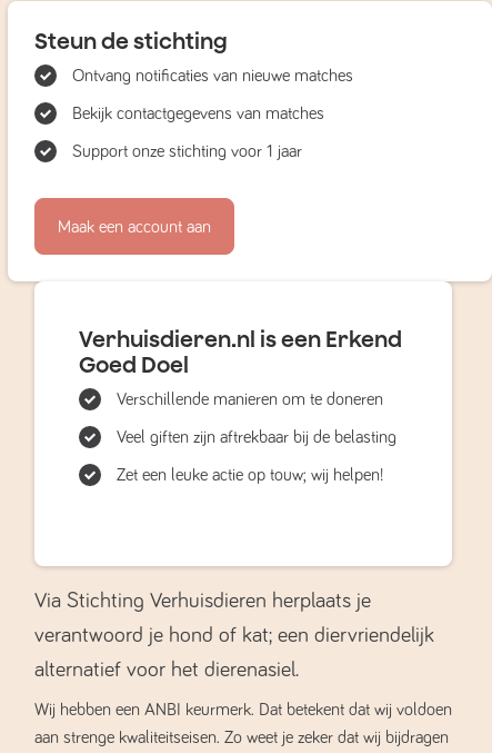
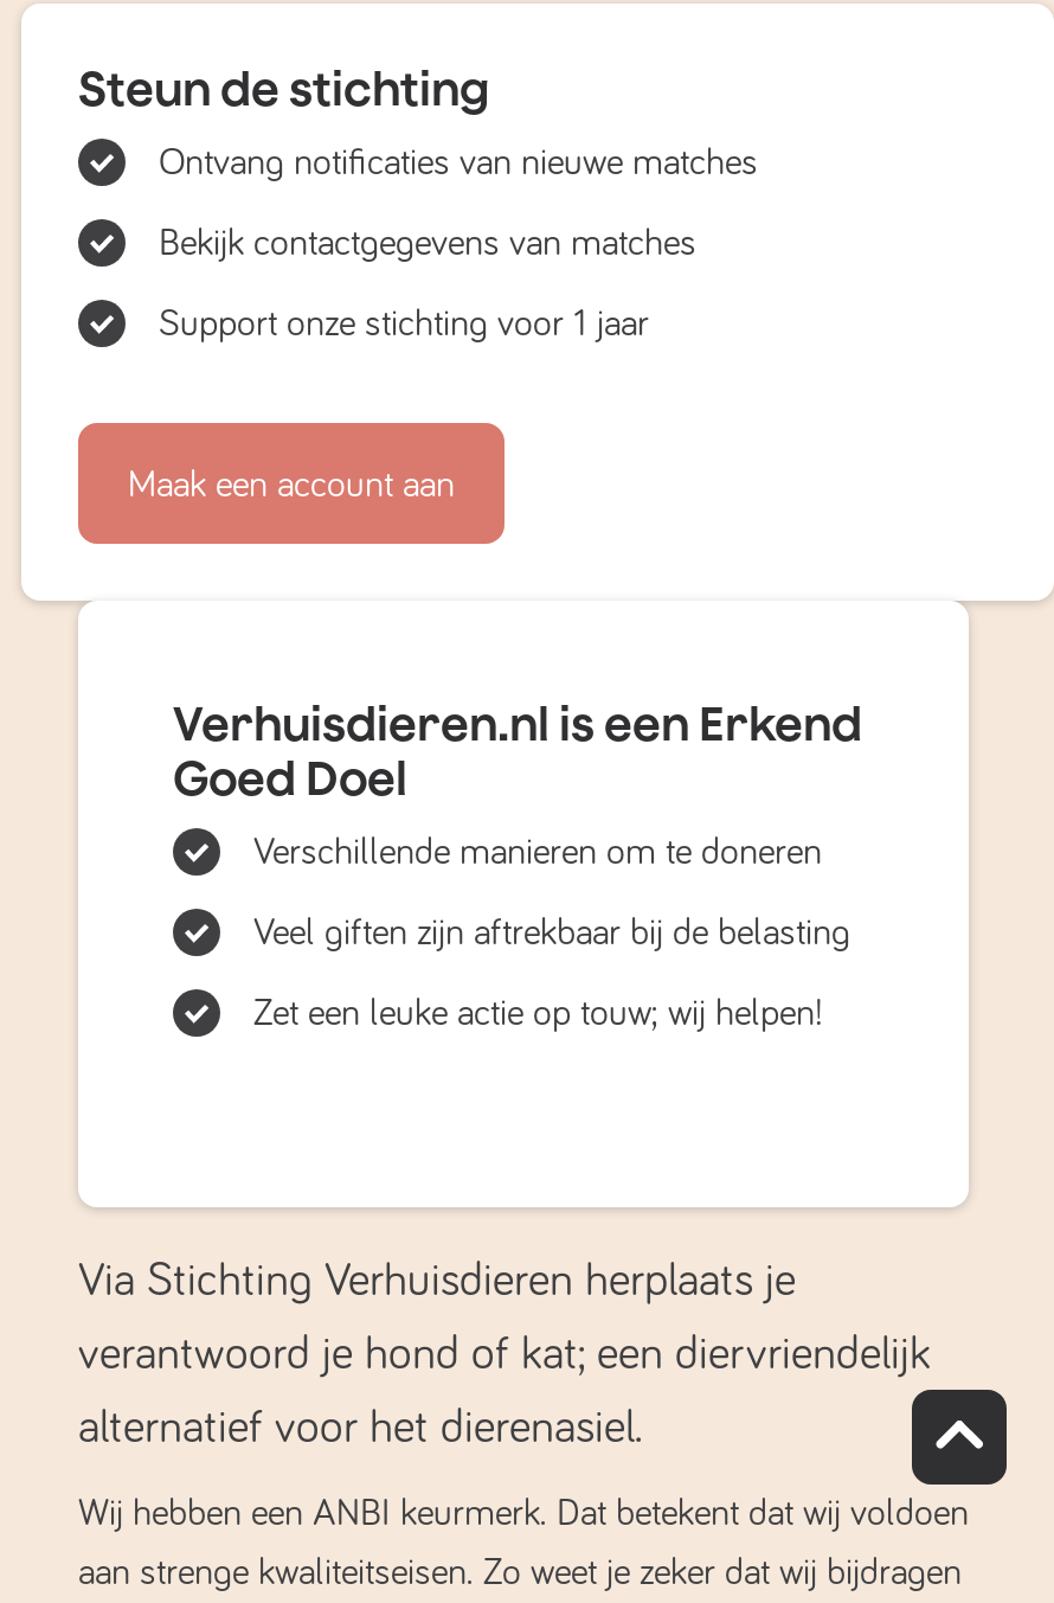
+ [image]
